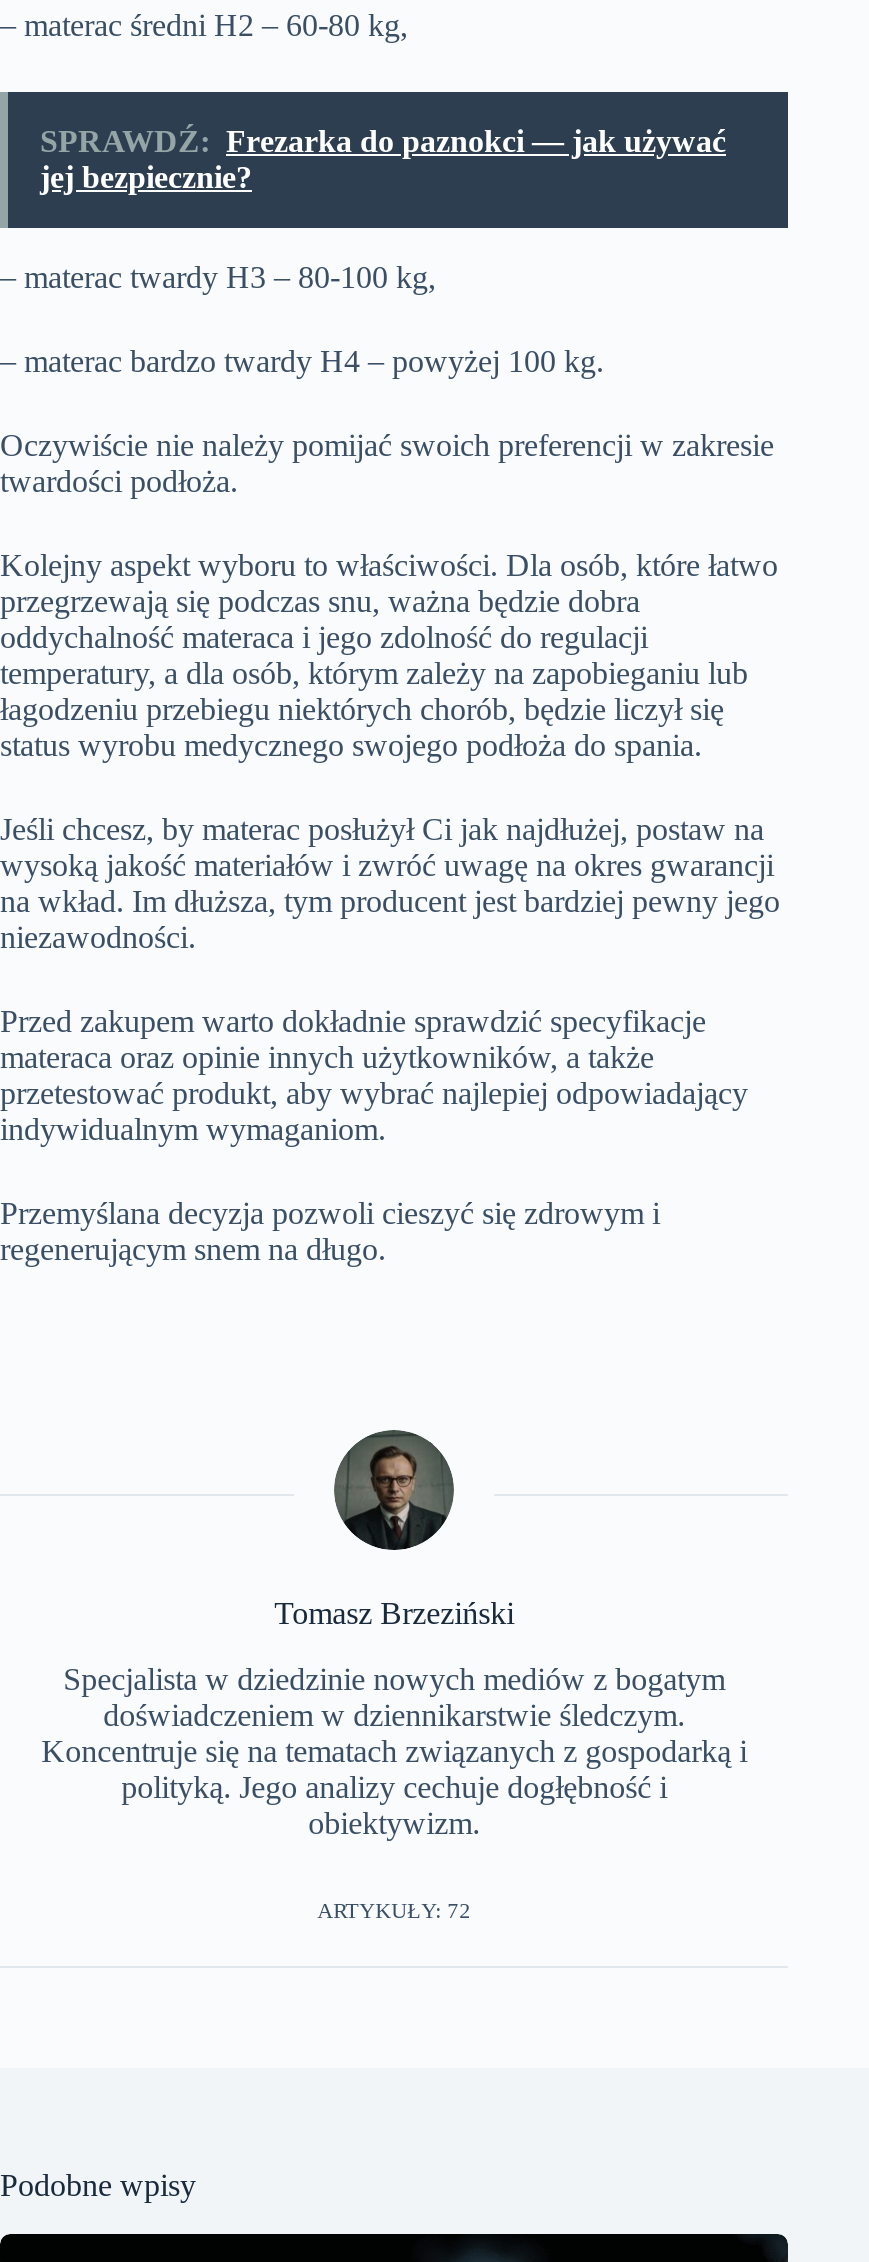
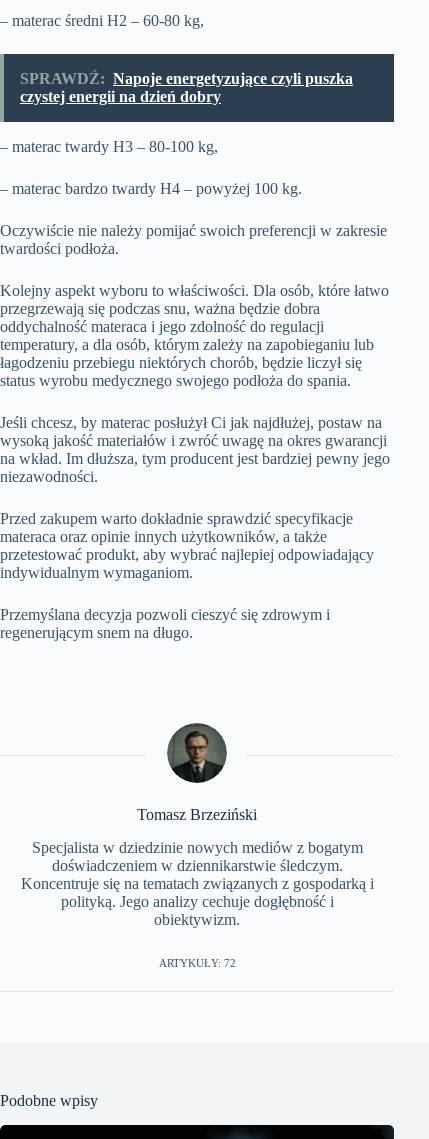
- SPRAWDŹ: Frezarka do paznokci — jak używać
- jej bezpiecznie?
+ SPRAWDŹ: Napoje energetyzujące czyli puszka
+ czystej energii na dzień dobry
